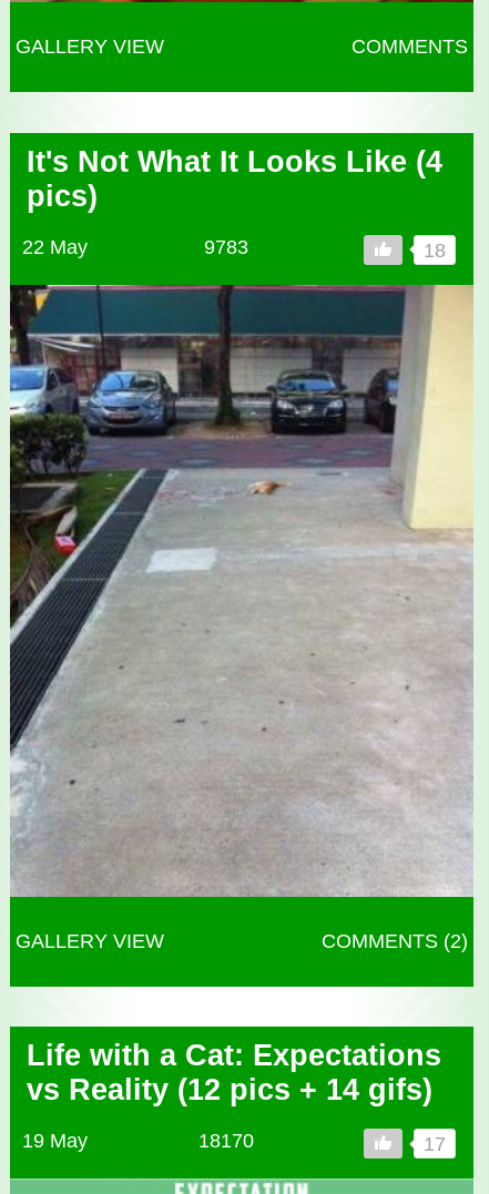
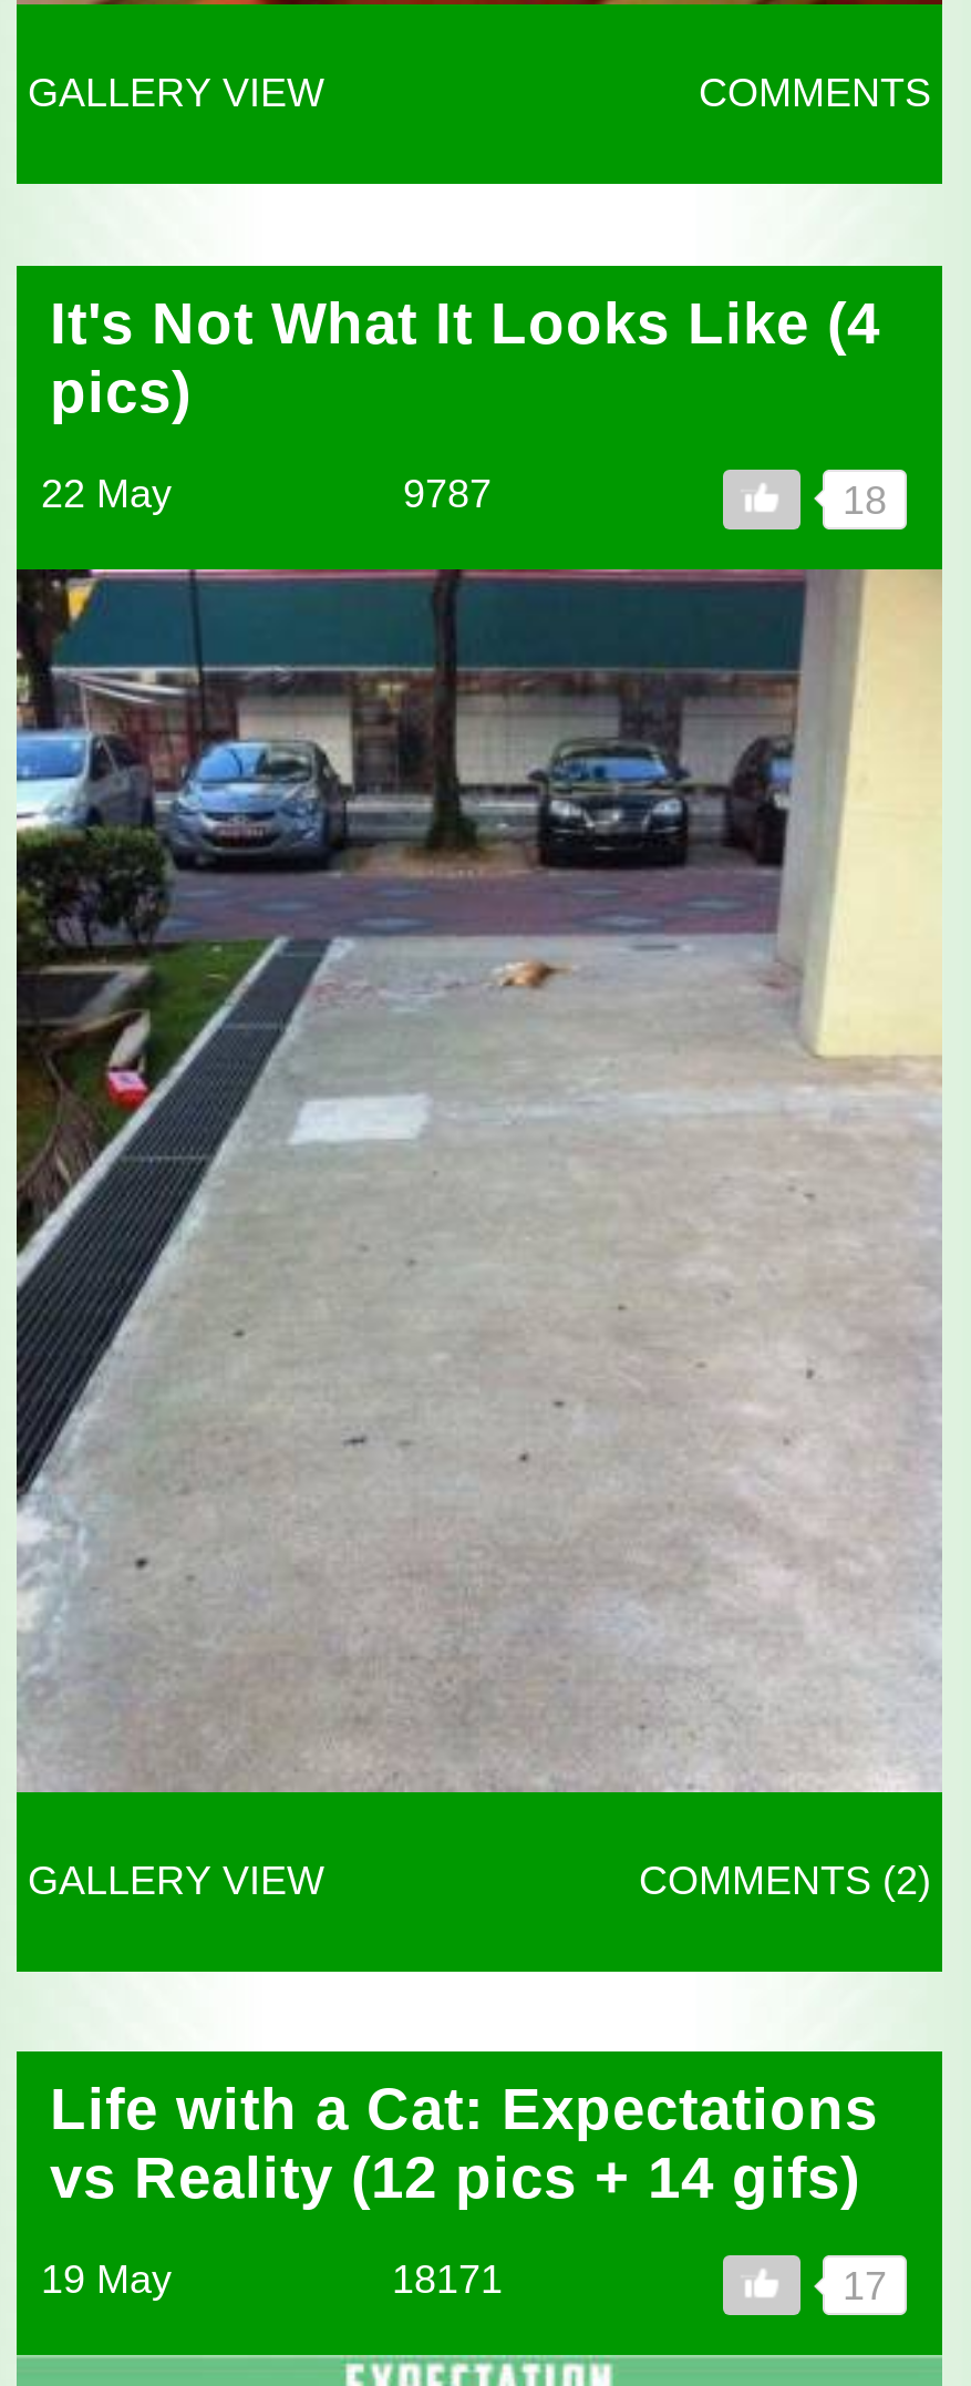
- 9783
+ 9787

- 18170
+ 18171
